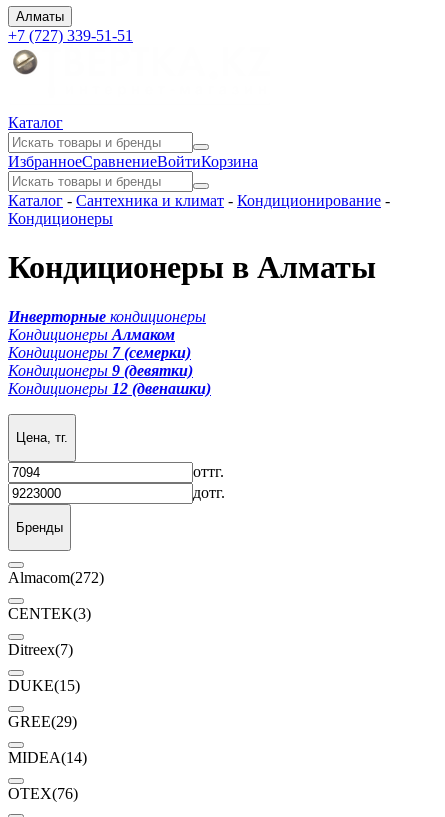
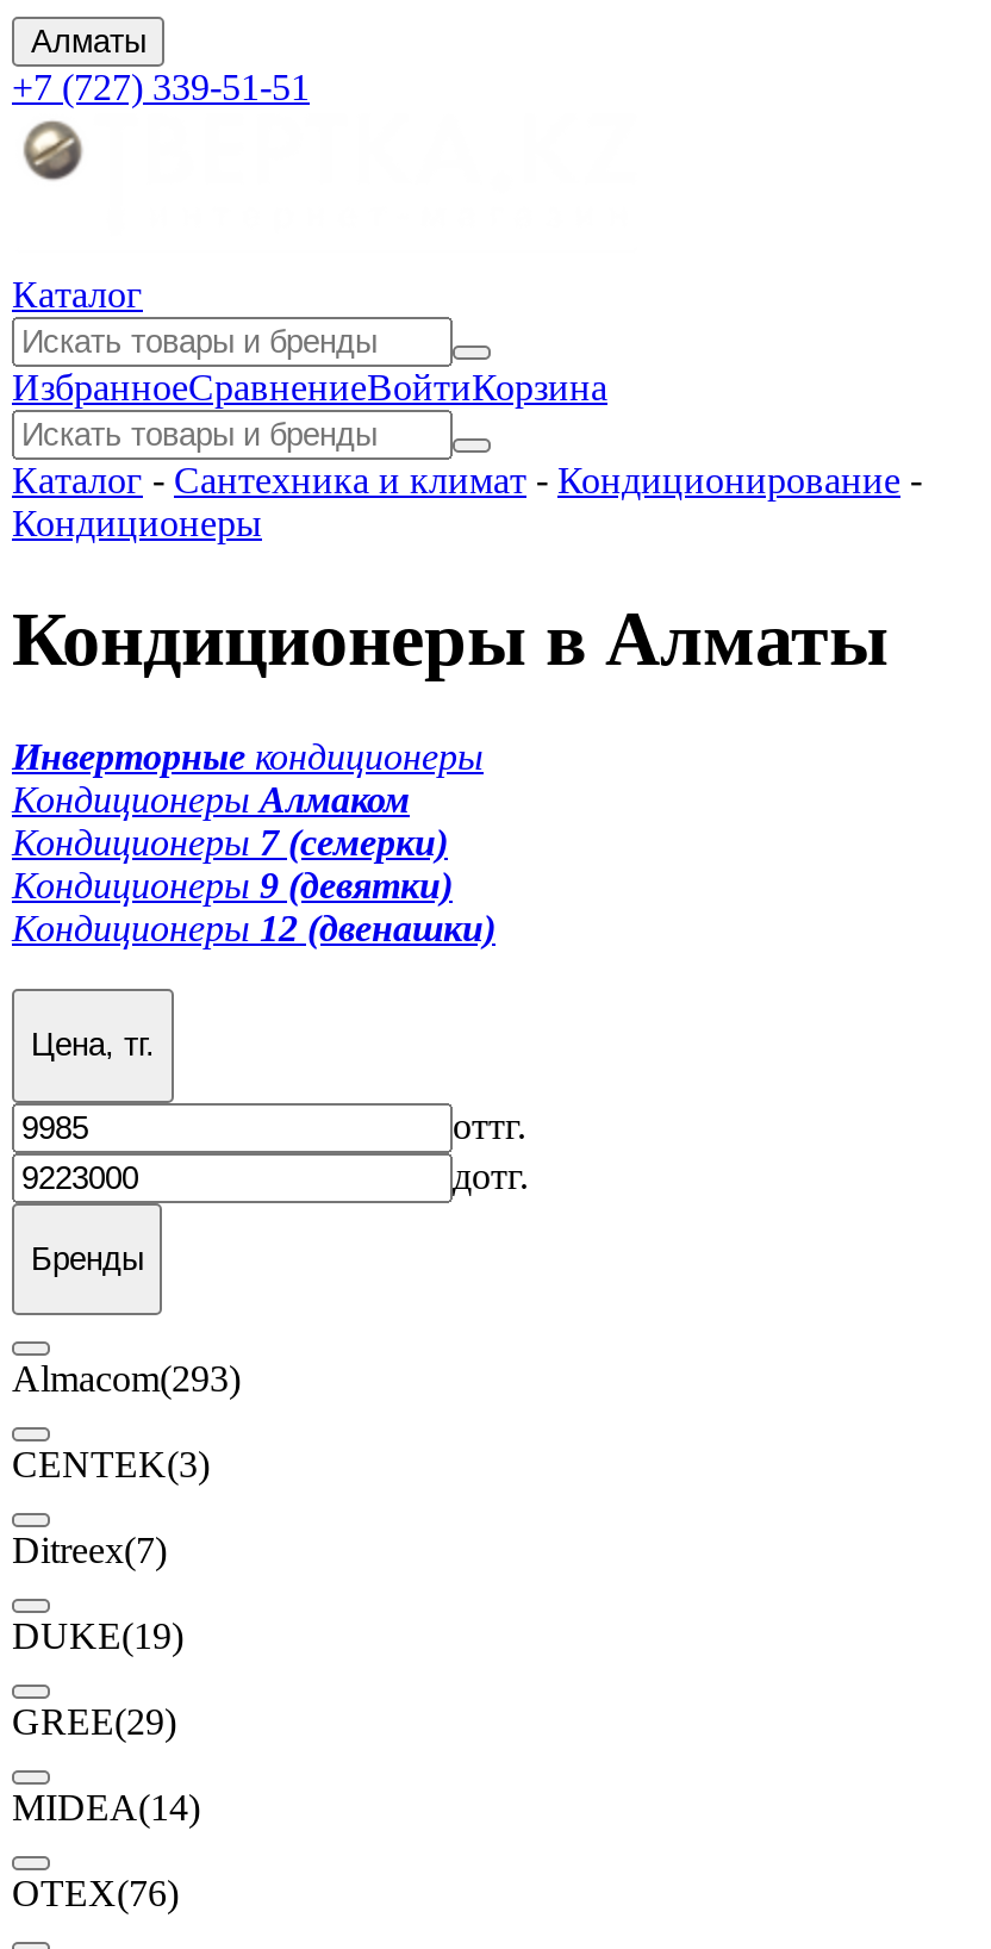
- Almacom(272)
+ Almacom(293)

- DUKE(15)
+ DUKE(19)
